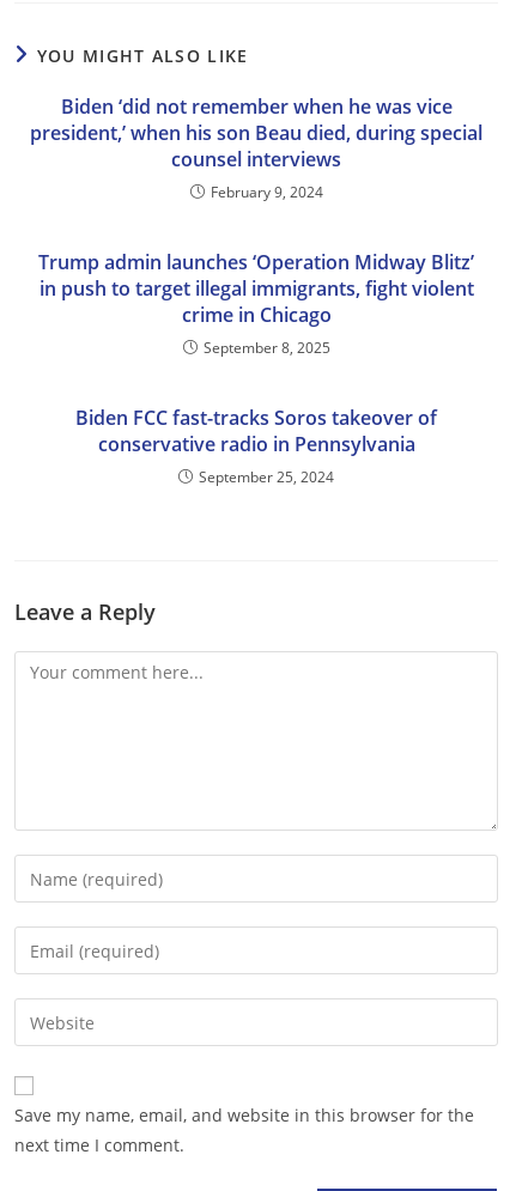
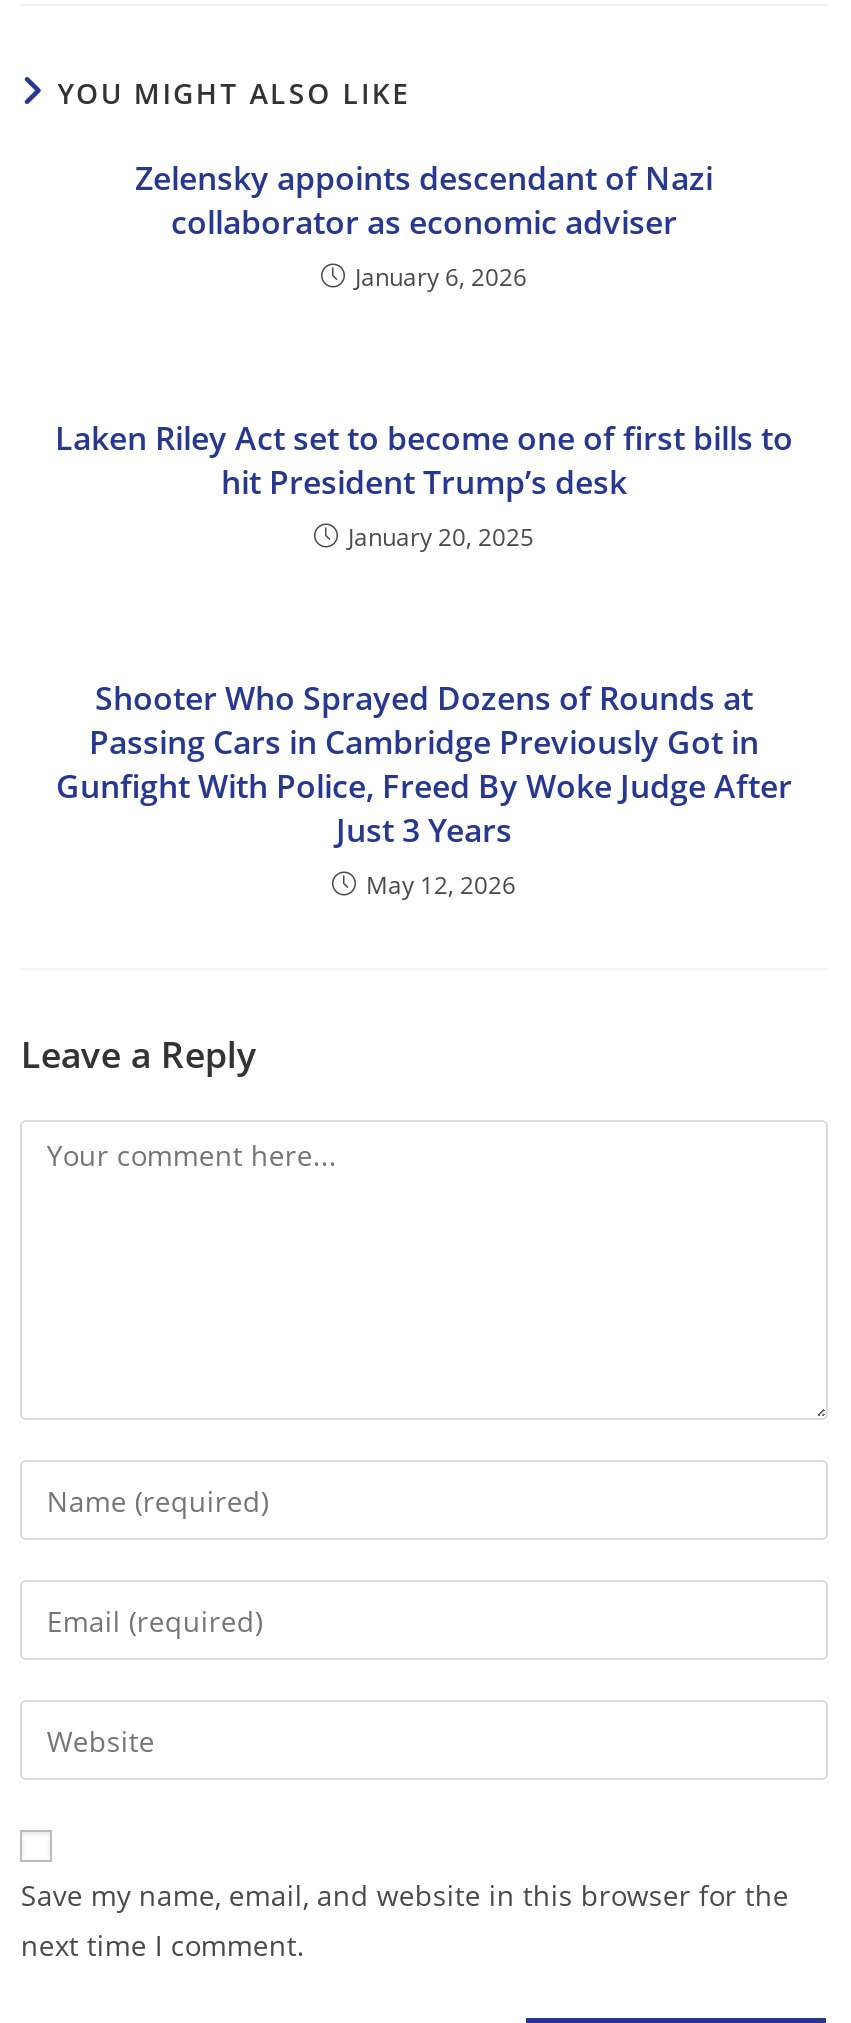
- Biden ‘did not remember when he was vice
- president,’ when his son Beau died, during special
- counsel interviews
- February 9, 2024
+ Zelensky appoints descendant of Nazi
+ collaborator as economic adviser
+ January 6, 2026

- Trump admin launches ‘Operation Midway Blitz’
- in push to target illegal immigrants, fight violent
- crime in Chicago
- September 8, 2025
+ Laken Riley Act set to become one of first bills to
+ hit President Trump’s desk
+ January 20, 2025

- Biden FCC fast-tracks Soros takeover of
- conservative radio in Pennsylvania
- September 25, 2024
+ Shooter Who Sprayed Dozens of Rounds at
+ Passing Cars in Cambridge Previously Got in
+ Gunfight With Police, Freed By Woke Judge After
+ Just 3 Years
+ May 12, 2026
